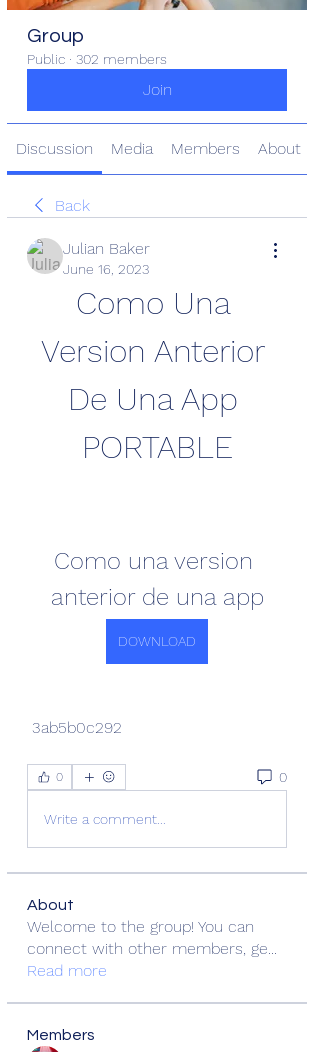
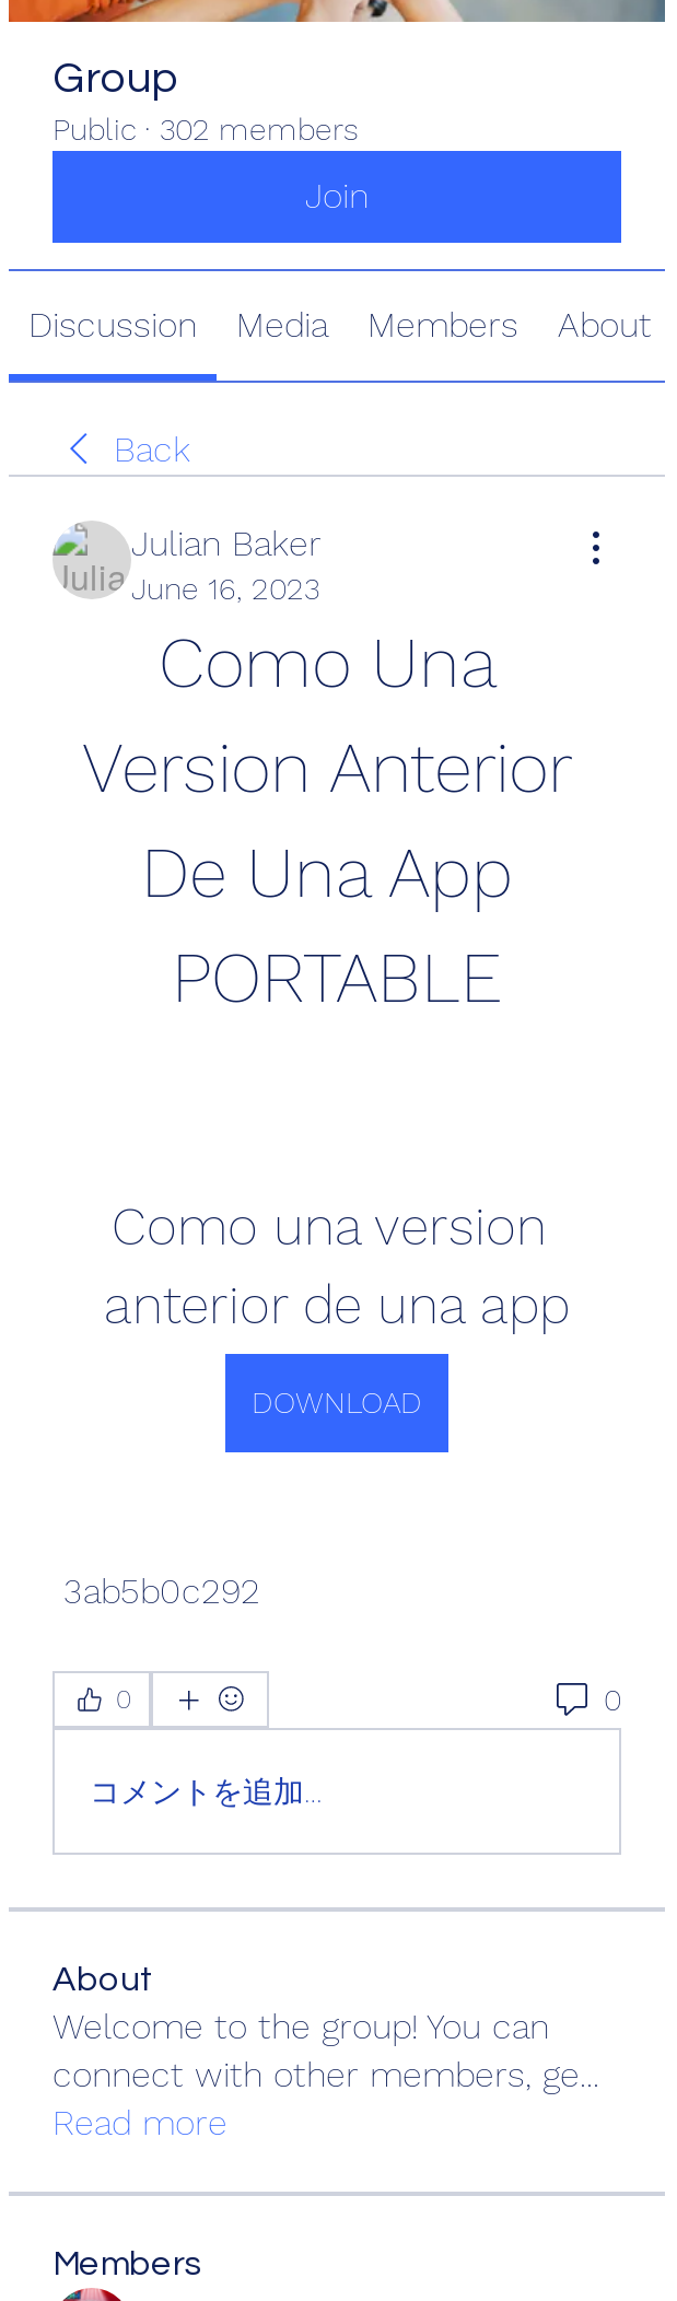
- Write a comment...
+ コメントを追加…
